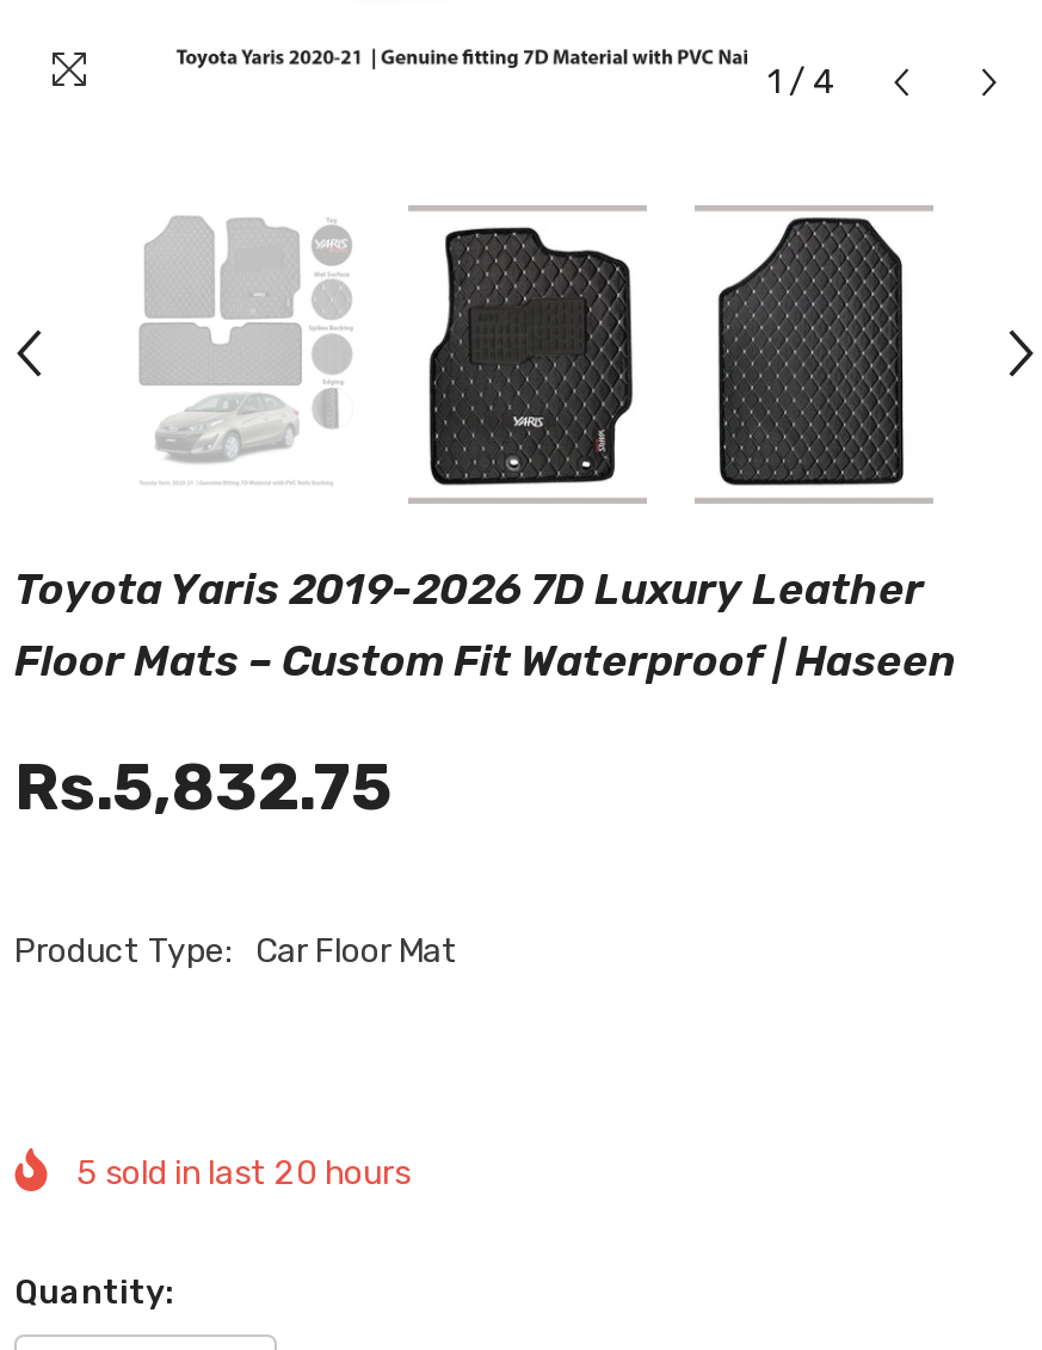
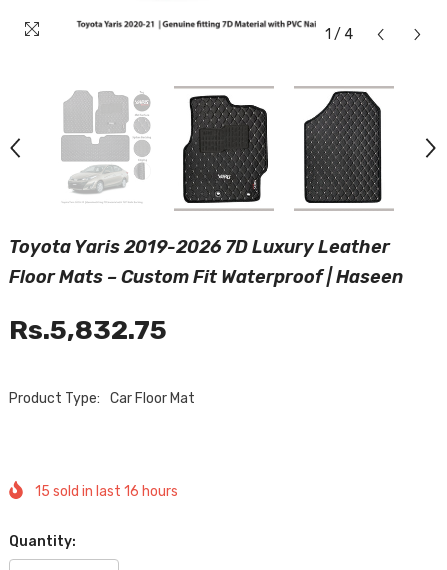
- 5 sold in last 20 hours
+ 15 sold in last 16 hours
